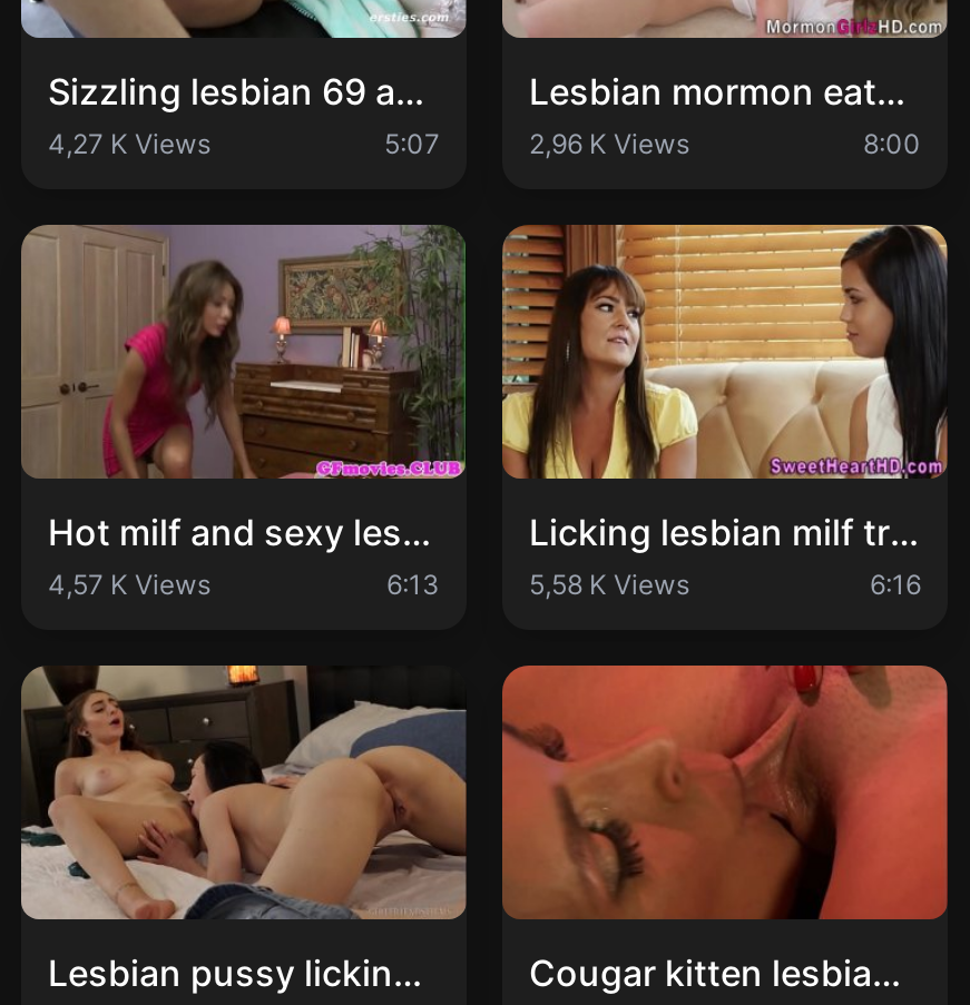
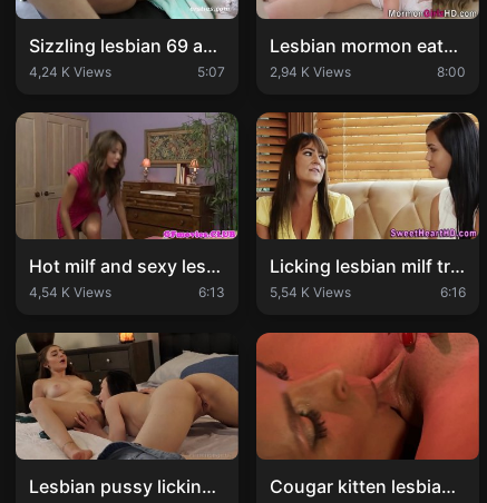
- 4,27 K Views
+ 4,24 K Views

- 2,96 K Views
+ 2,94 K Views

- 4,57 K Views
+ 4,54 K Views

- 5,58 K Views
+ 5,54 K Views
